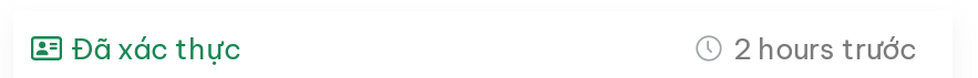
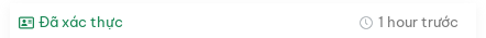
- 2 hours trước
+ 1 hour trước
